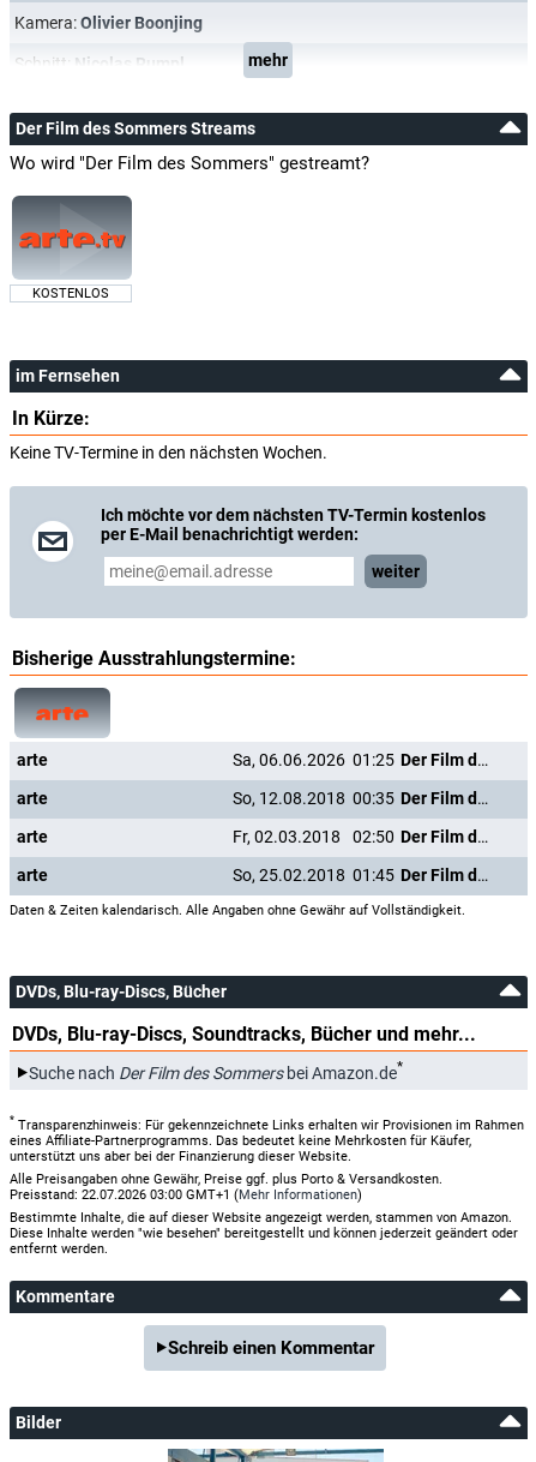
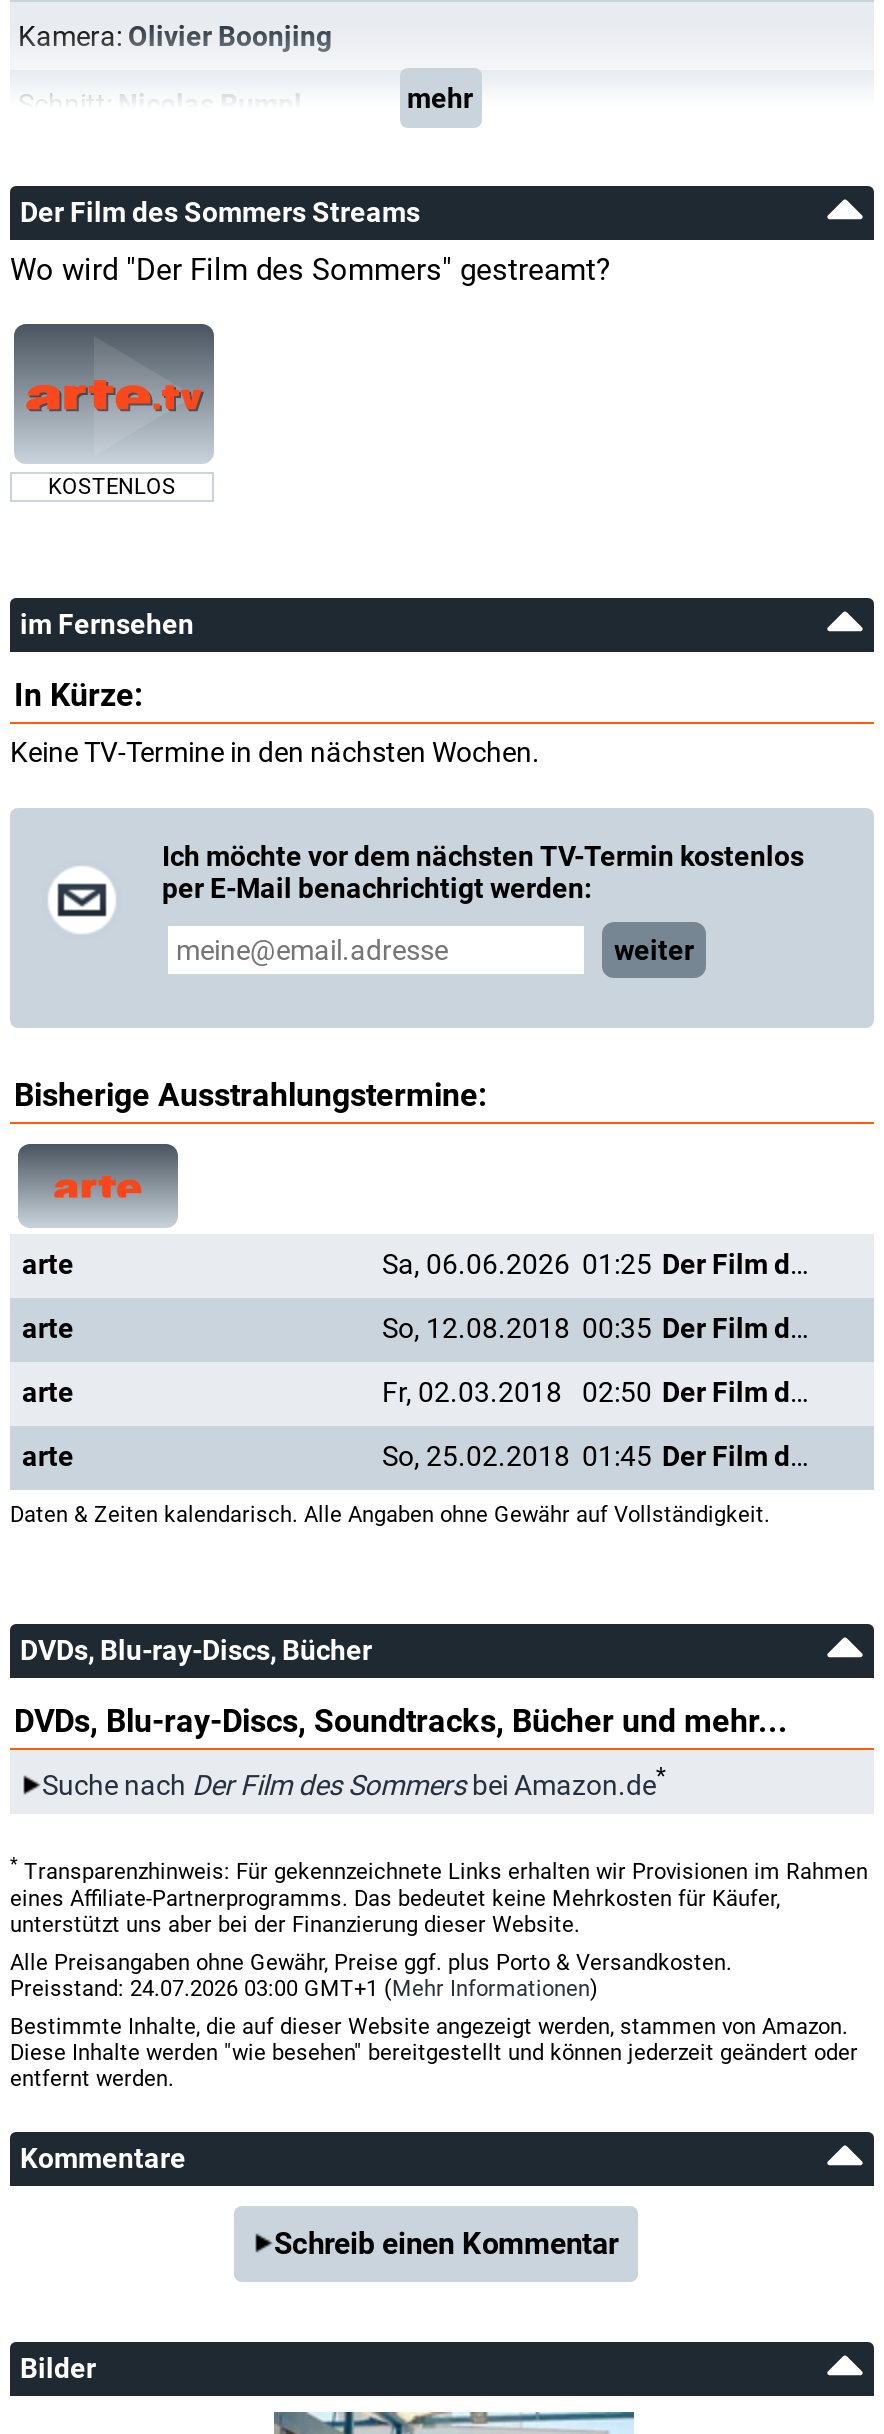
- Preisstand: 22.07.2026 03:00 GMT+1 (Mehr Informationen)
+ Preisstand: 24.07.2026 03:00 GMT+1 (Mehr Informationen)
